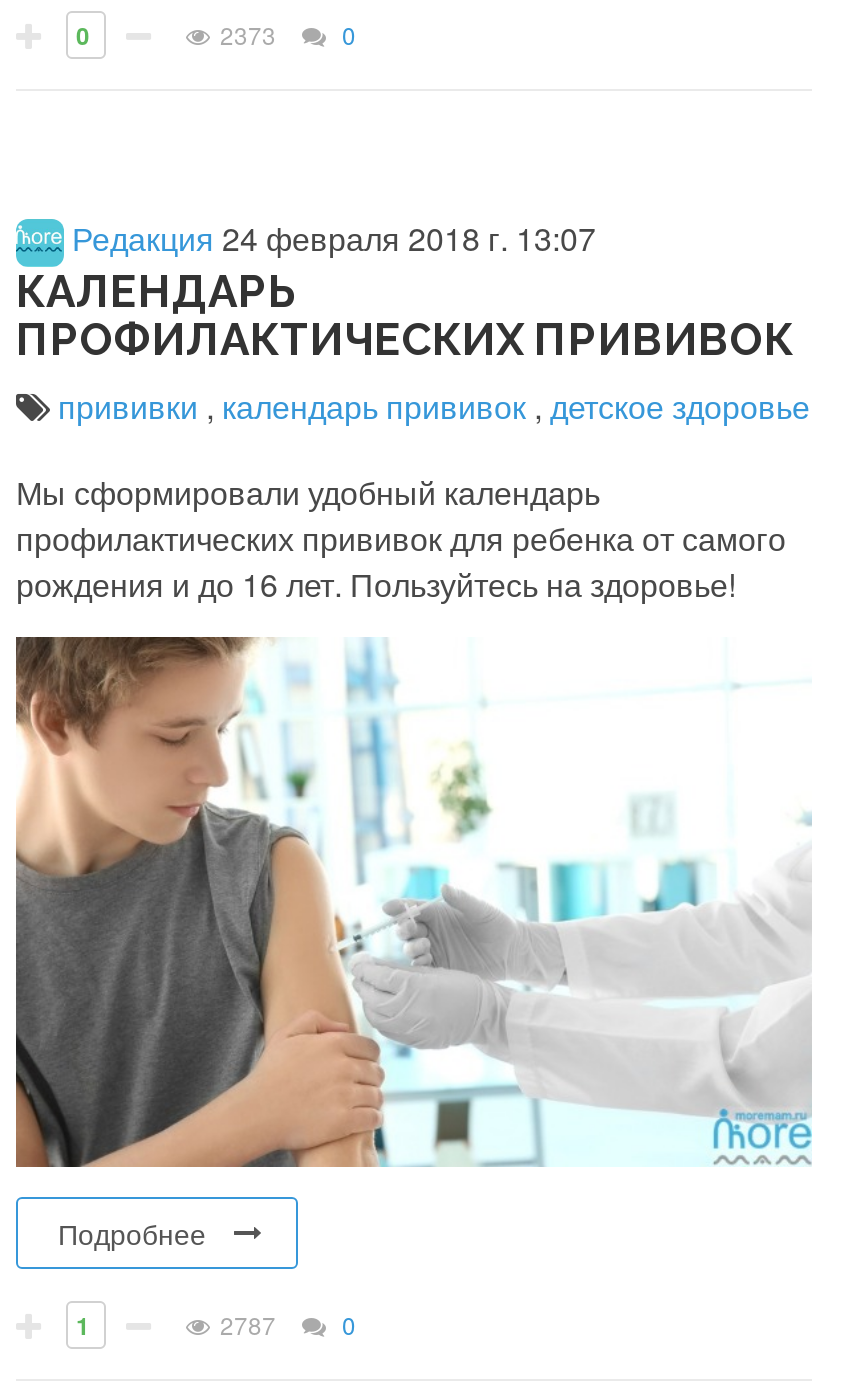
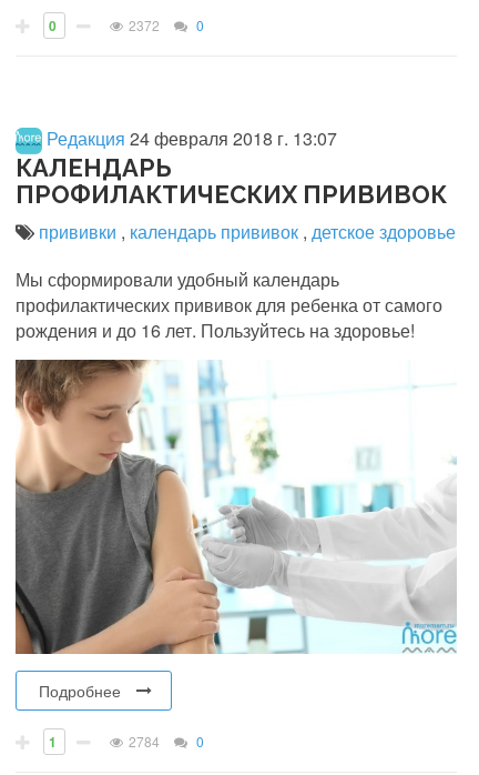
- 2373 0
+ 2372 0

- 2787 0
+ 2784 0
